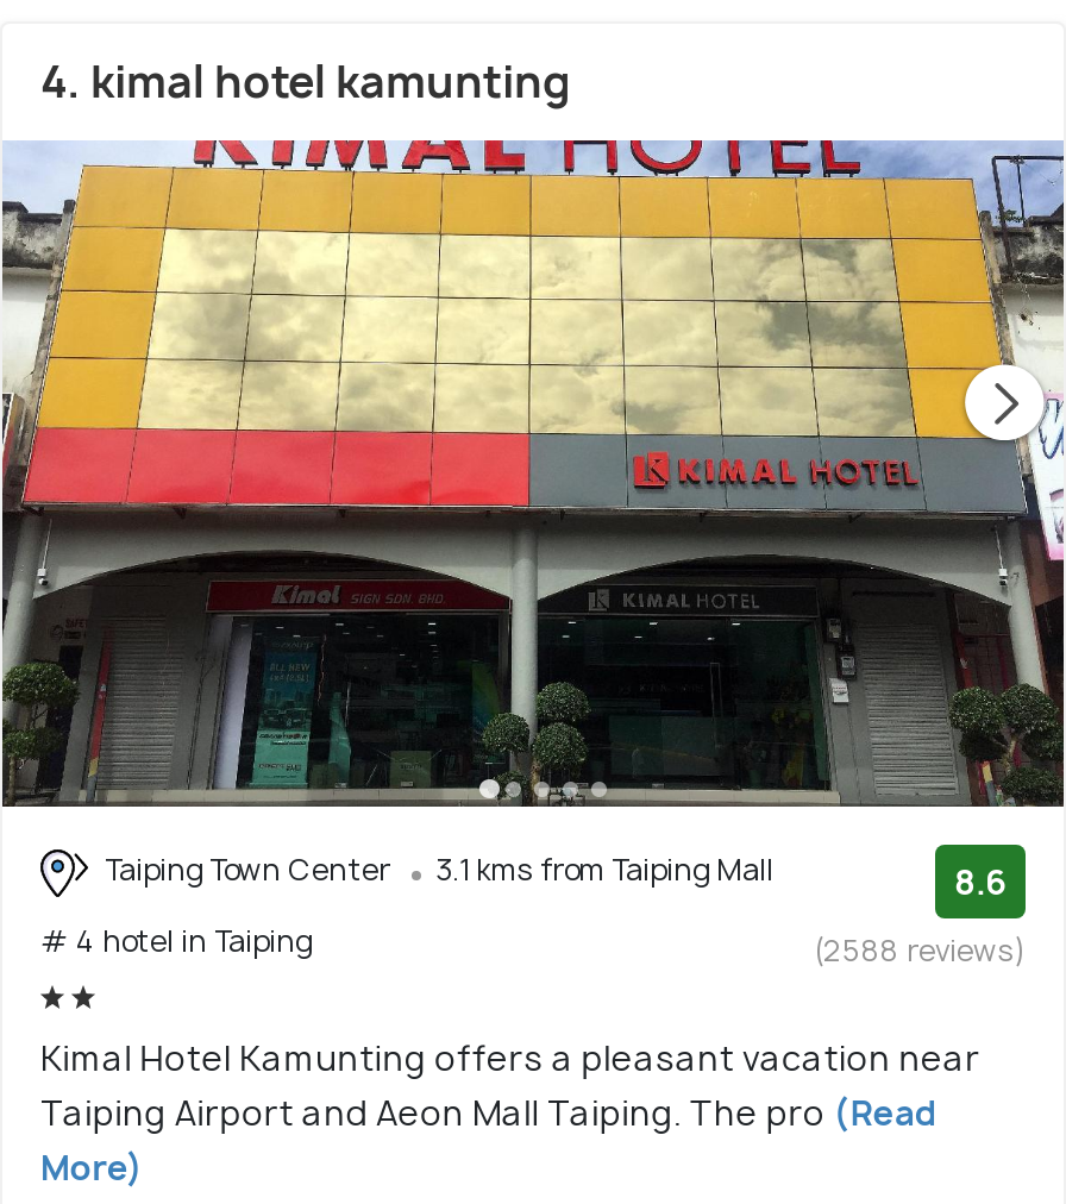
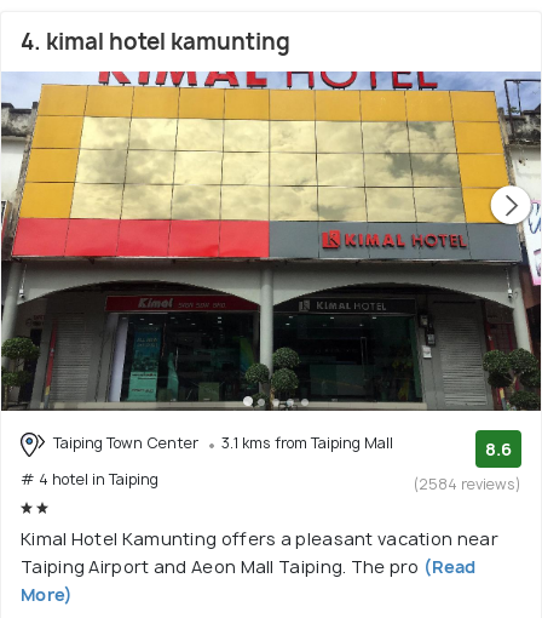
- (2588 reviews)
+ (2584 reviews)
